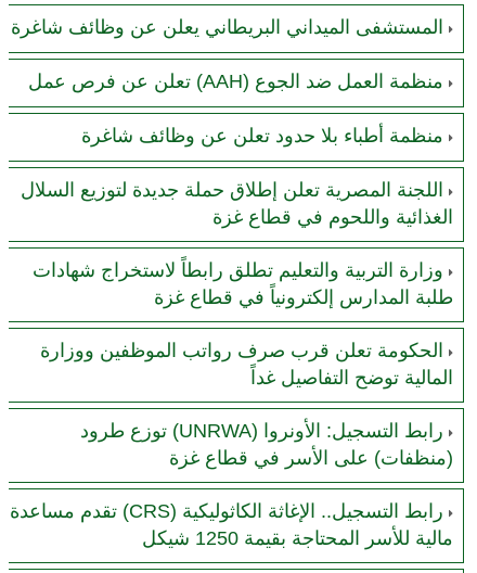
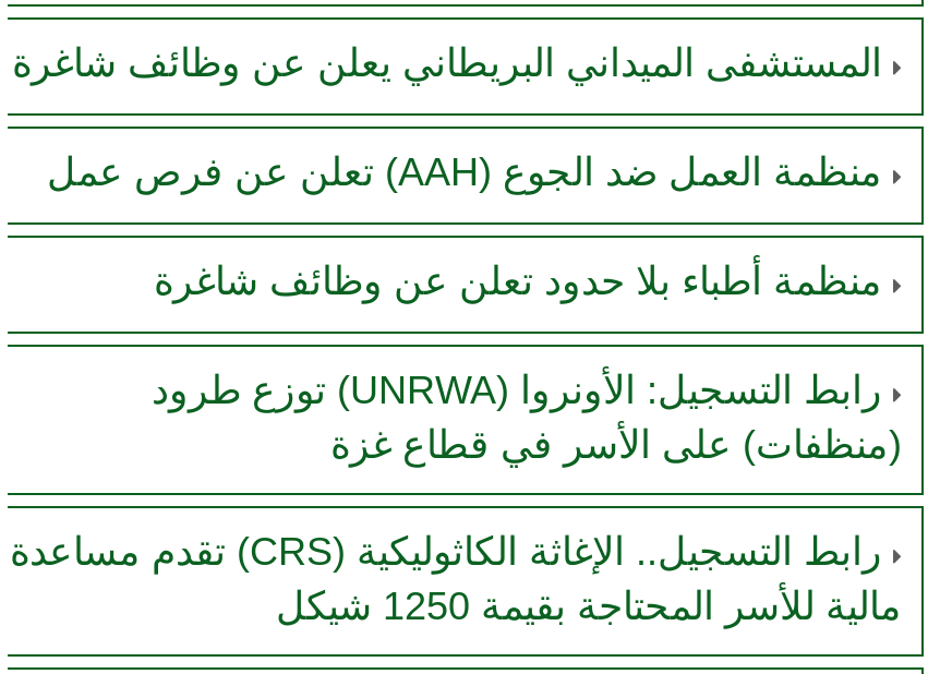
- اللجنة المصرية تعلن إطلاق حملة جديدة لتوزيع السلال
- الغذائية واللحوم في قطاع غزة
- وزارة التربية والتعليم تطلق رابطاً لاستخراج شهادات
- طلبة المدارس إلكترونياً في قطاع غزة
- الحكومة تعلن قرب صرف رواتب الموظفين ووزارة
- المالية توضح التفاصيل غداً
